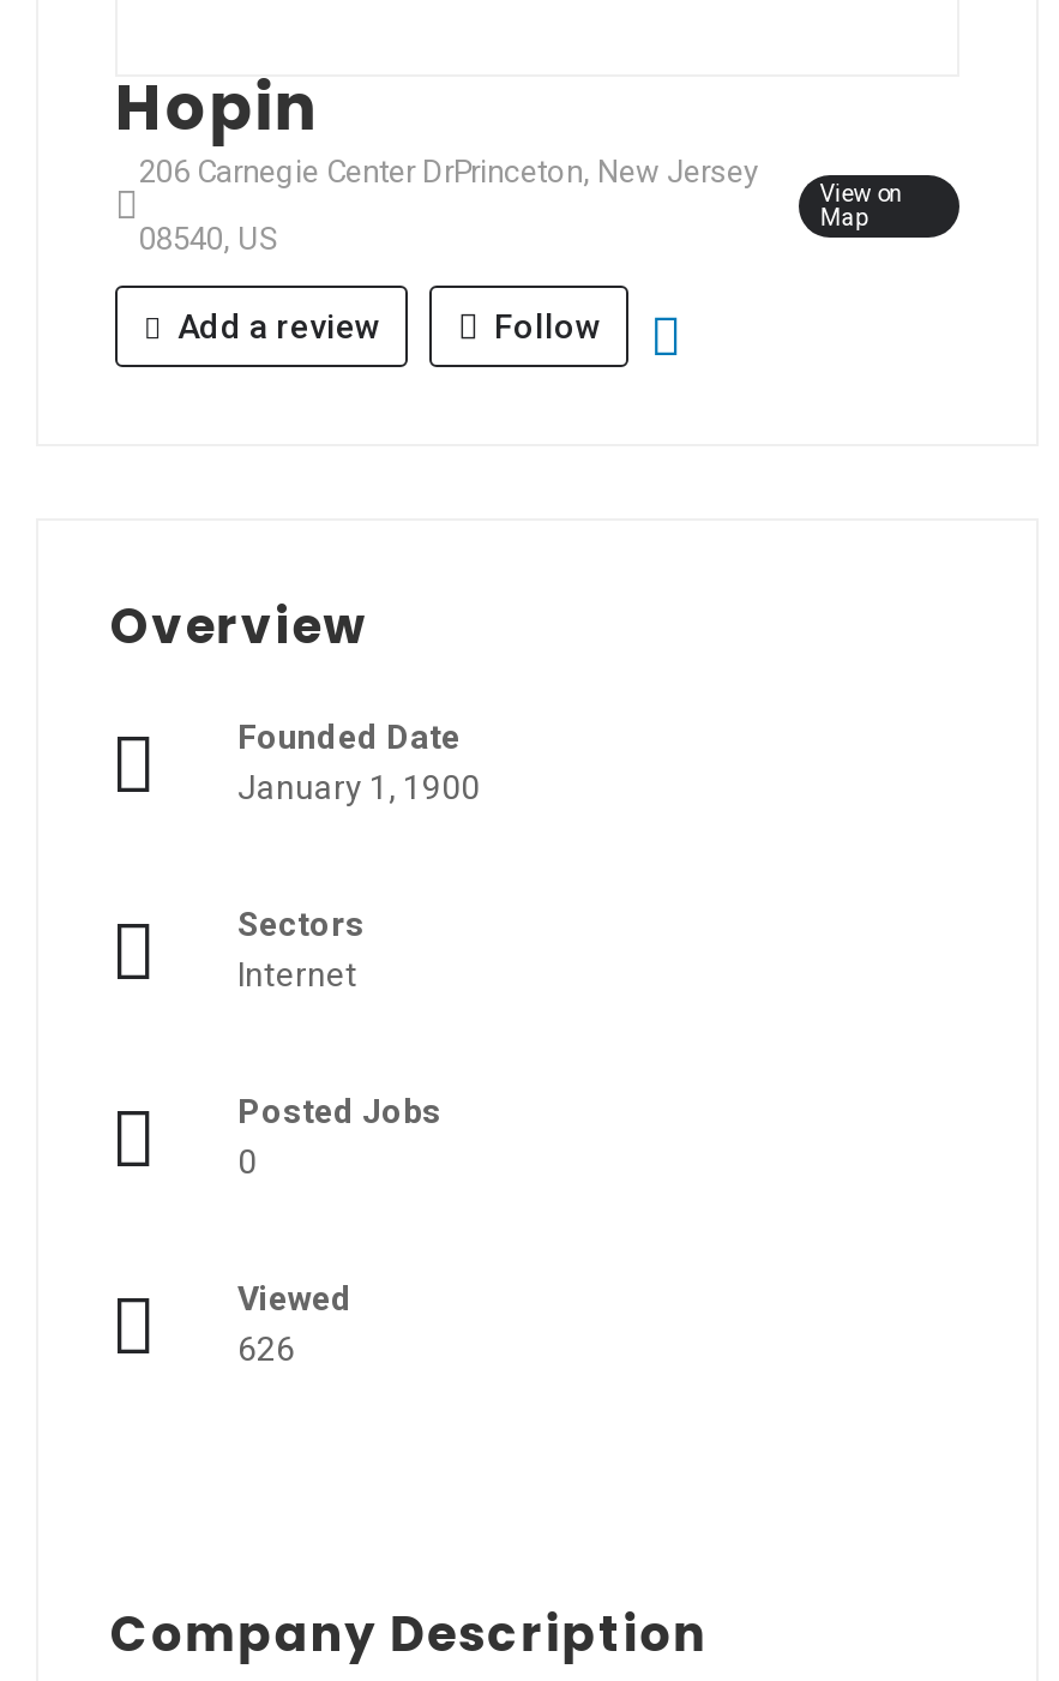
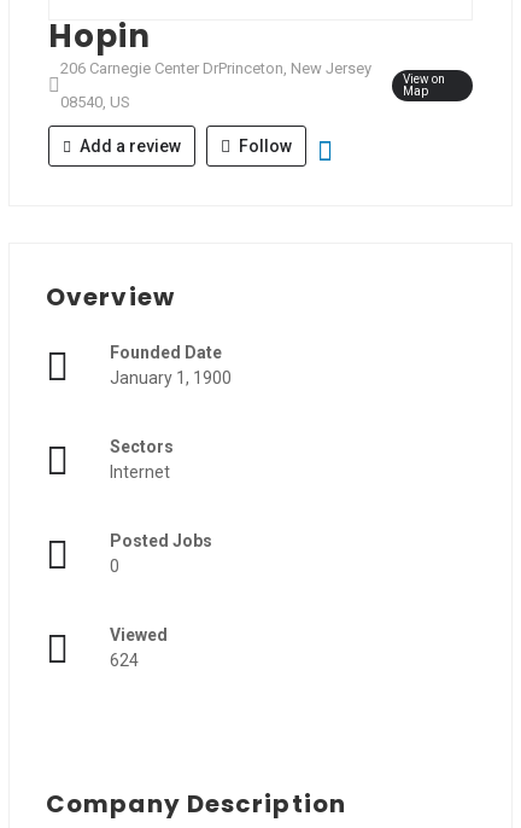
- 626
+ 624
